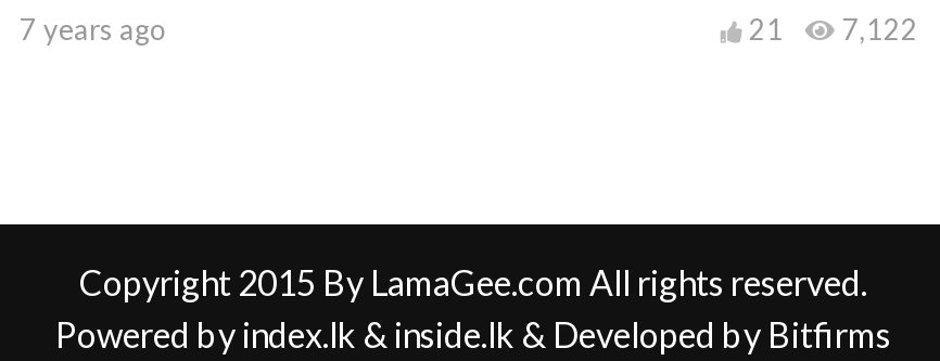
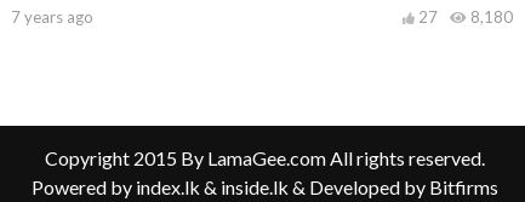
- 21
+ 27

- 7,122
+ 8,180
